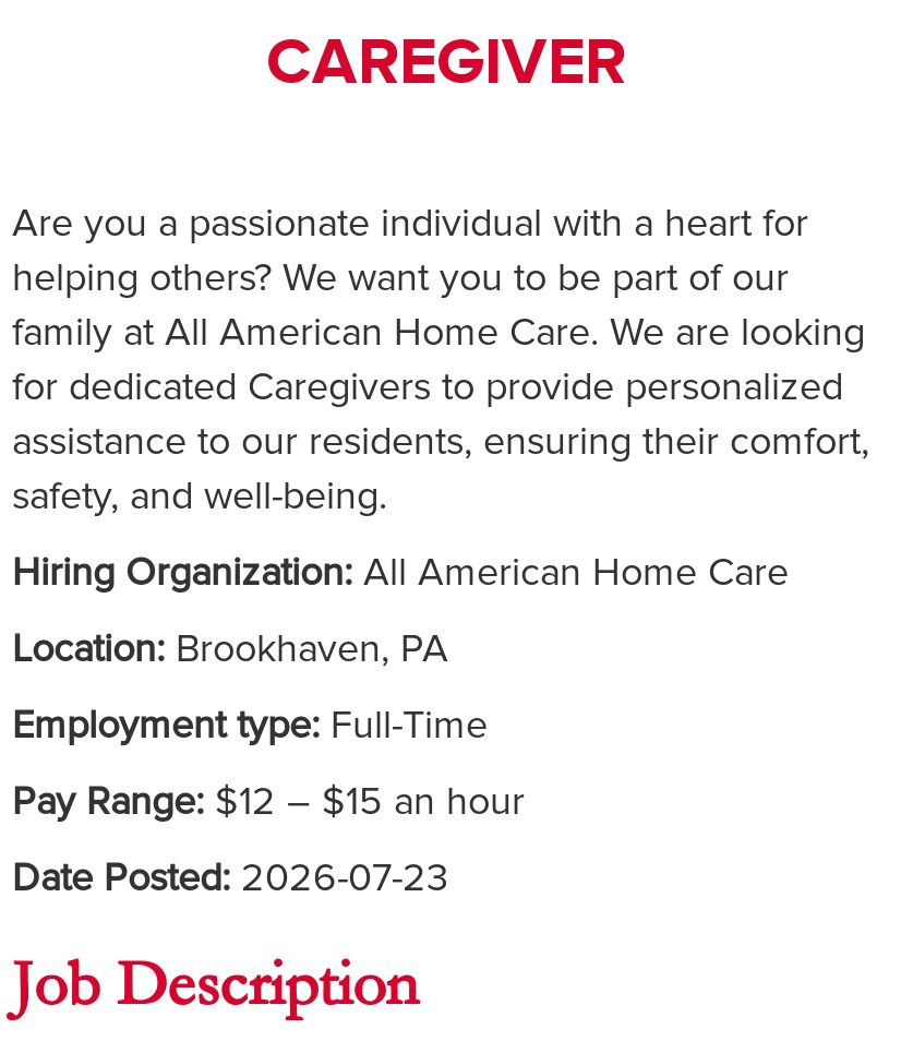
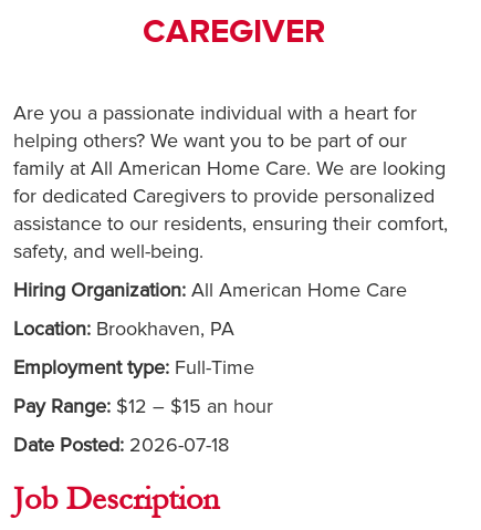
- Date Posted: 2026-07-23
+ Date Posted: 2026-07-18
